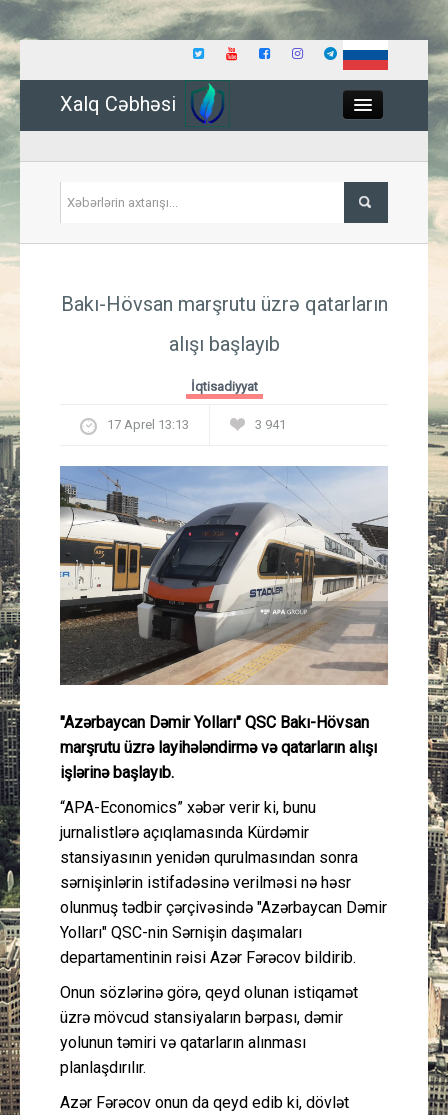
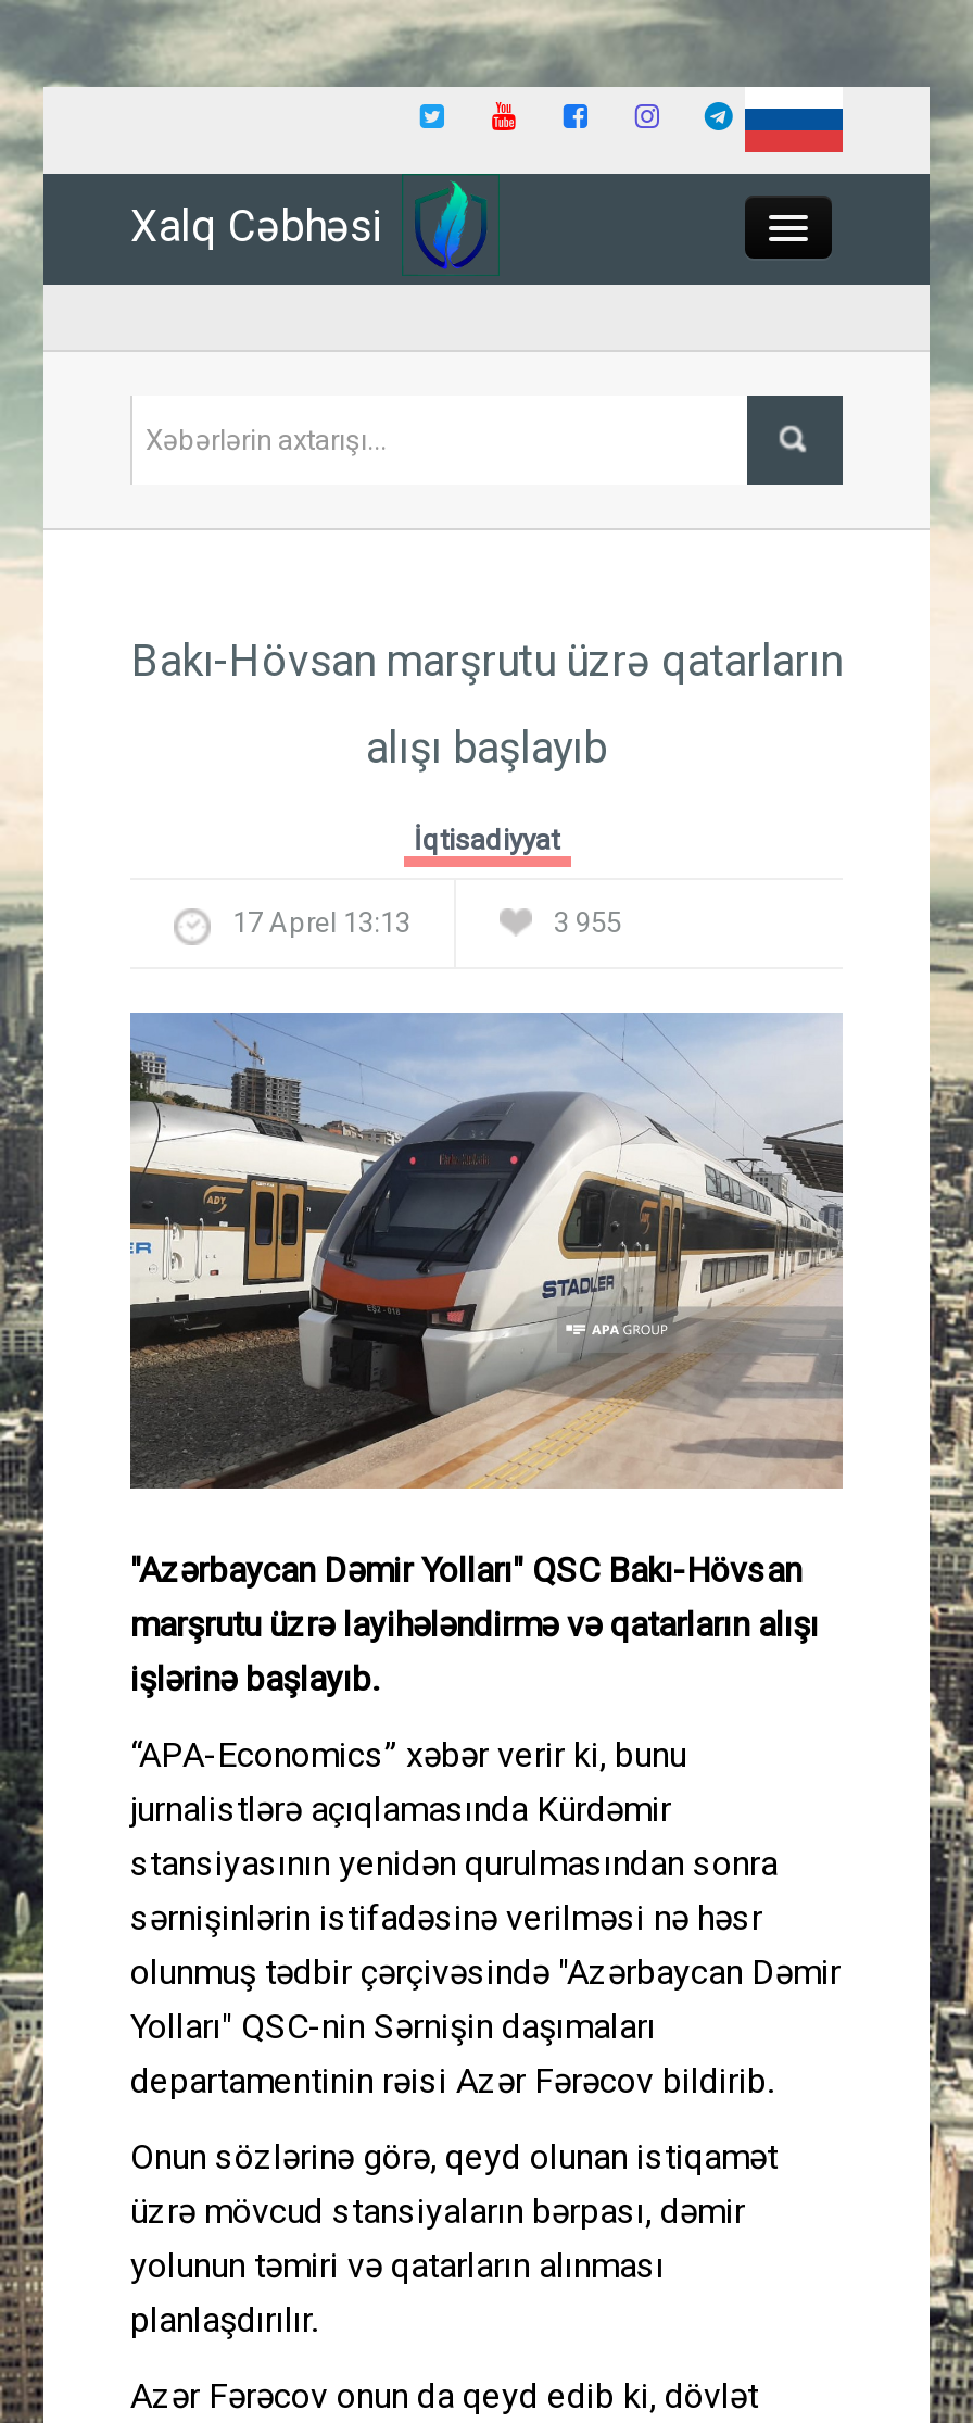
- 3 941
+ 3 955
